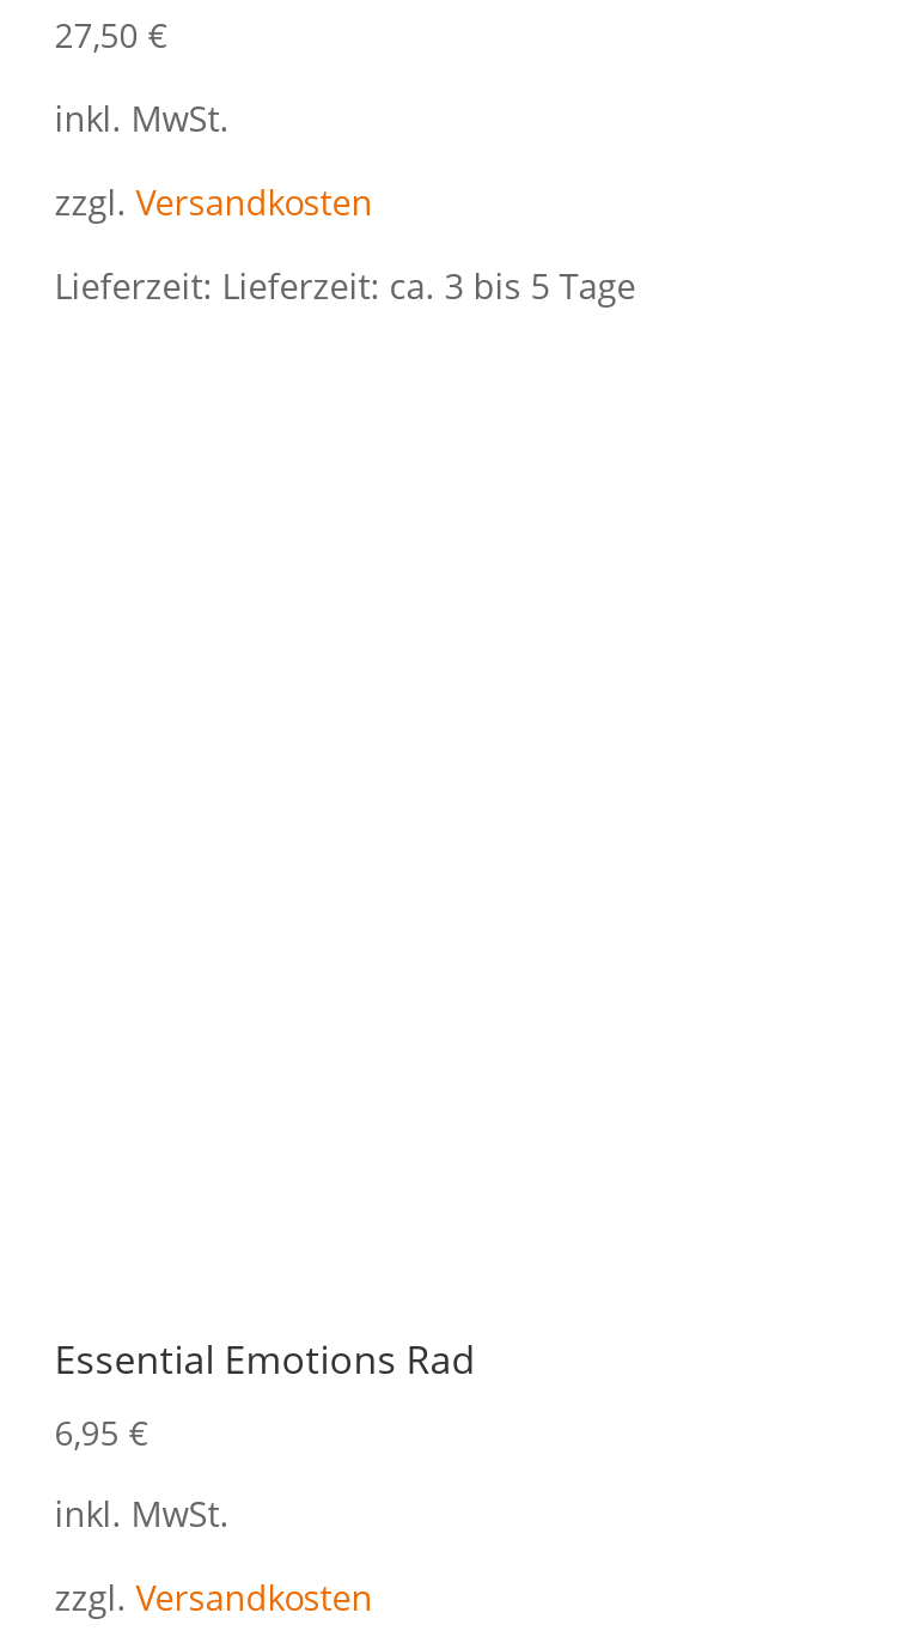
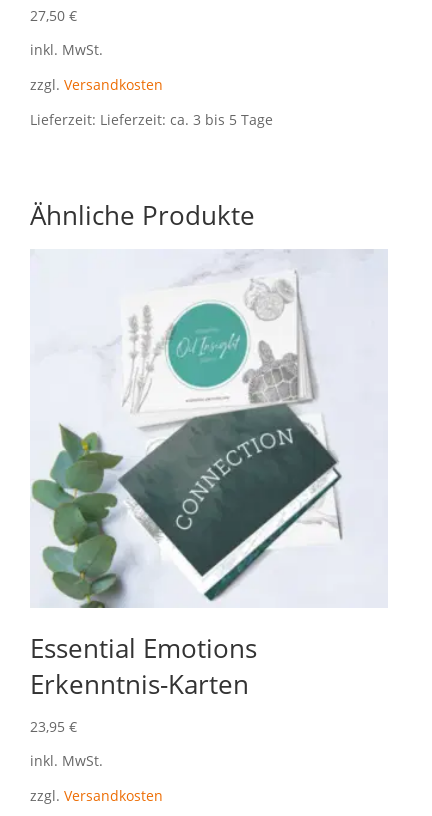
+ [image]

- Essential Emotions Rad
+ Ähnliche Produkte

- 6,95 €
+ Essential Emotions
+ Erkenntnis-Karten
+ 23,95 €
